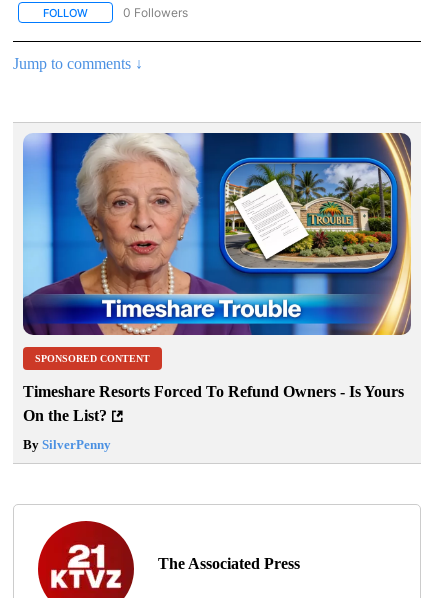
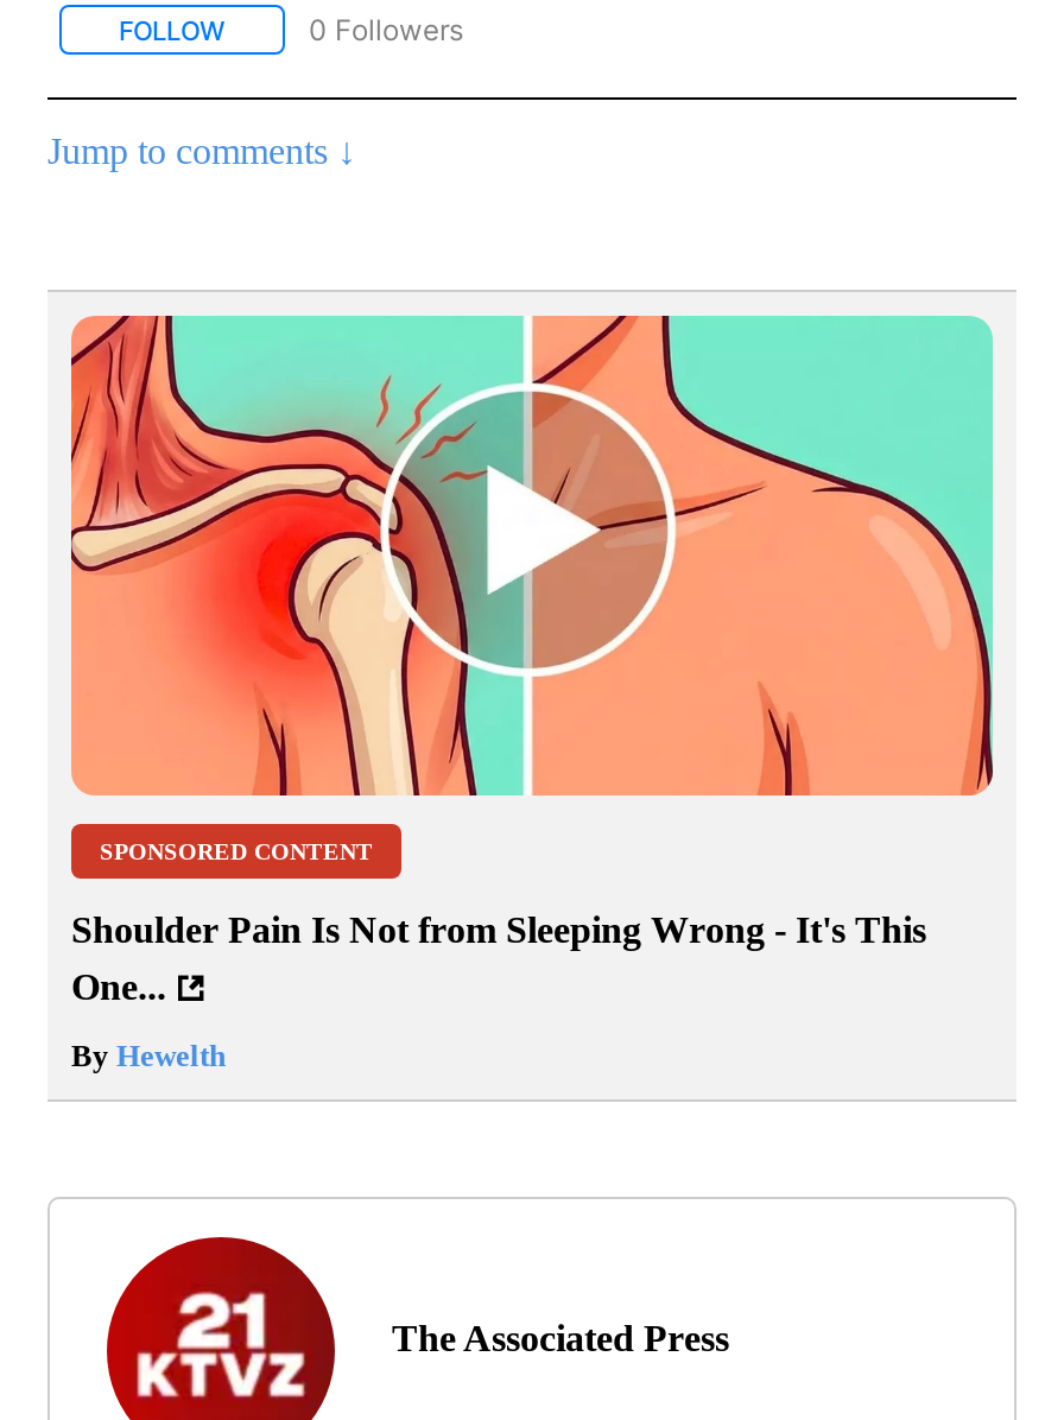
- [image]
+ [image]

- Timeshare Resorts Forced To Refund Owners - Is Yours
- On the List?
+ Shoulder Pain Is Not from Sleeping Wrong - It's This
+ One...

- By SilverPenny
+ By Hewelth
